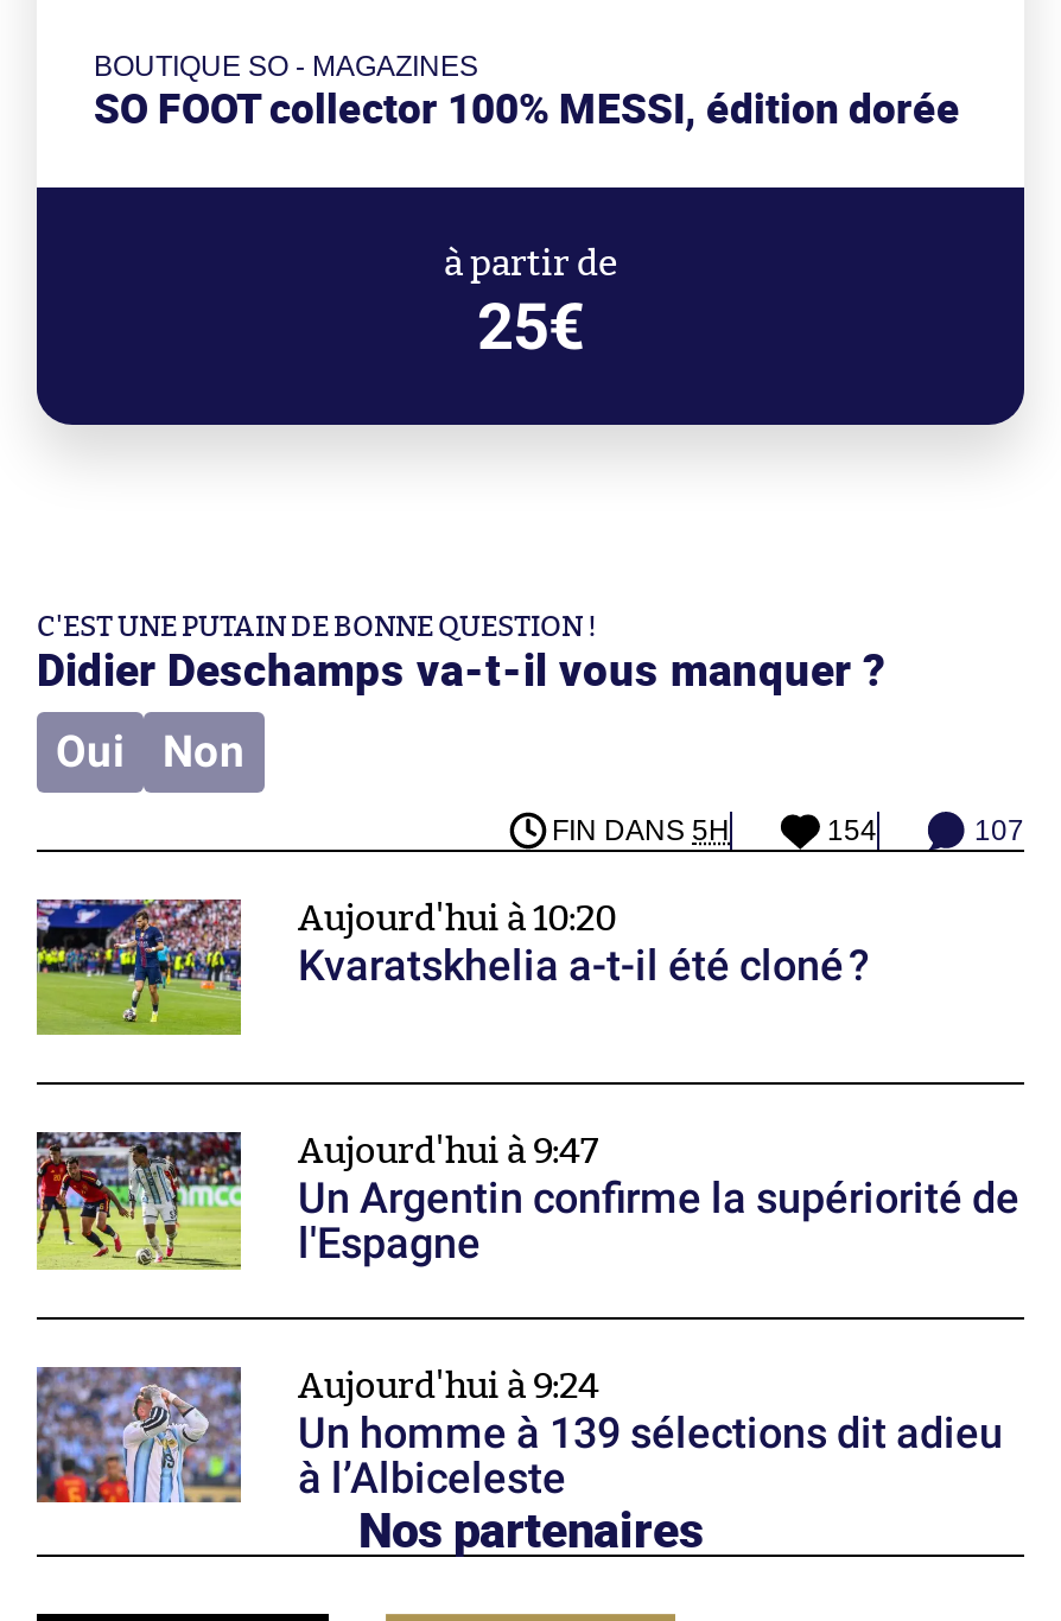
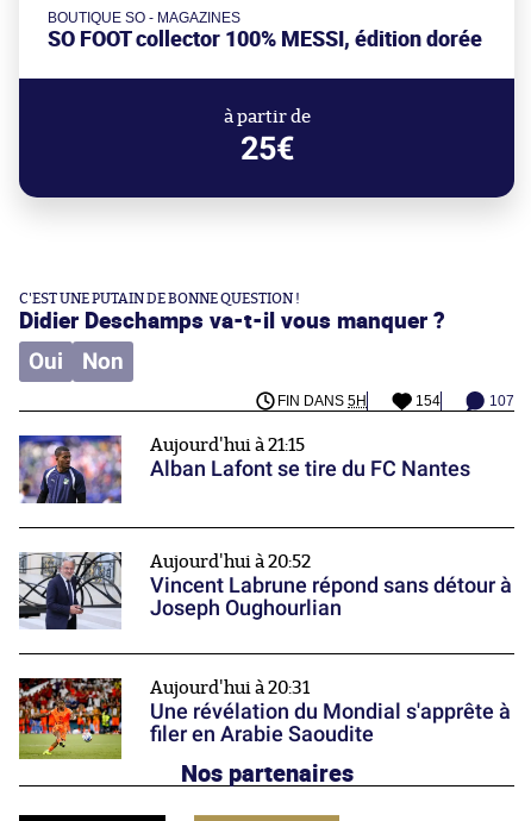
- [image]
- Aujourd'hui à 10:20
- Kvaratskhelia a-t-il été cloné ?
+ [image]
+ Aujourd'hui à 21:15
+ Alban Lafont se tire du FC Nantes

- [image]
- Aujourd'hui à 9:47
- Un Argentin confirme la supériorité de
- l'Espagne
+ [image]
+ Aujourd'hui à 20:52
+ Vincent Labrune répond sans détour à
+ Joseph Oughourlian

- [image]
- Aujourd'hui à 9:24
- Un homme à 139 sélections dit adieu
- à l’Albiceleste
+ [image]
+ Aujourd'hui à 20:31
+ Une révélation du Mondial s'apprête à
+ filer en Arabie Saoudite
